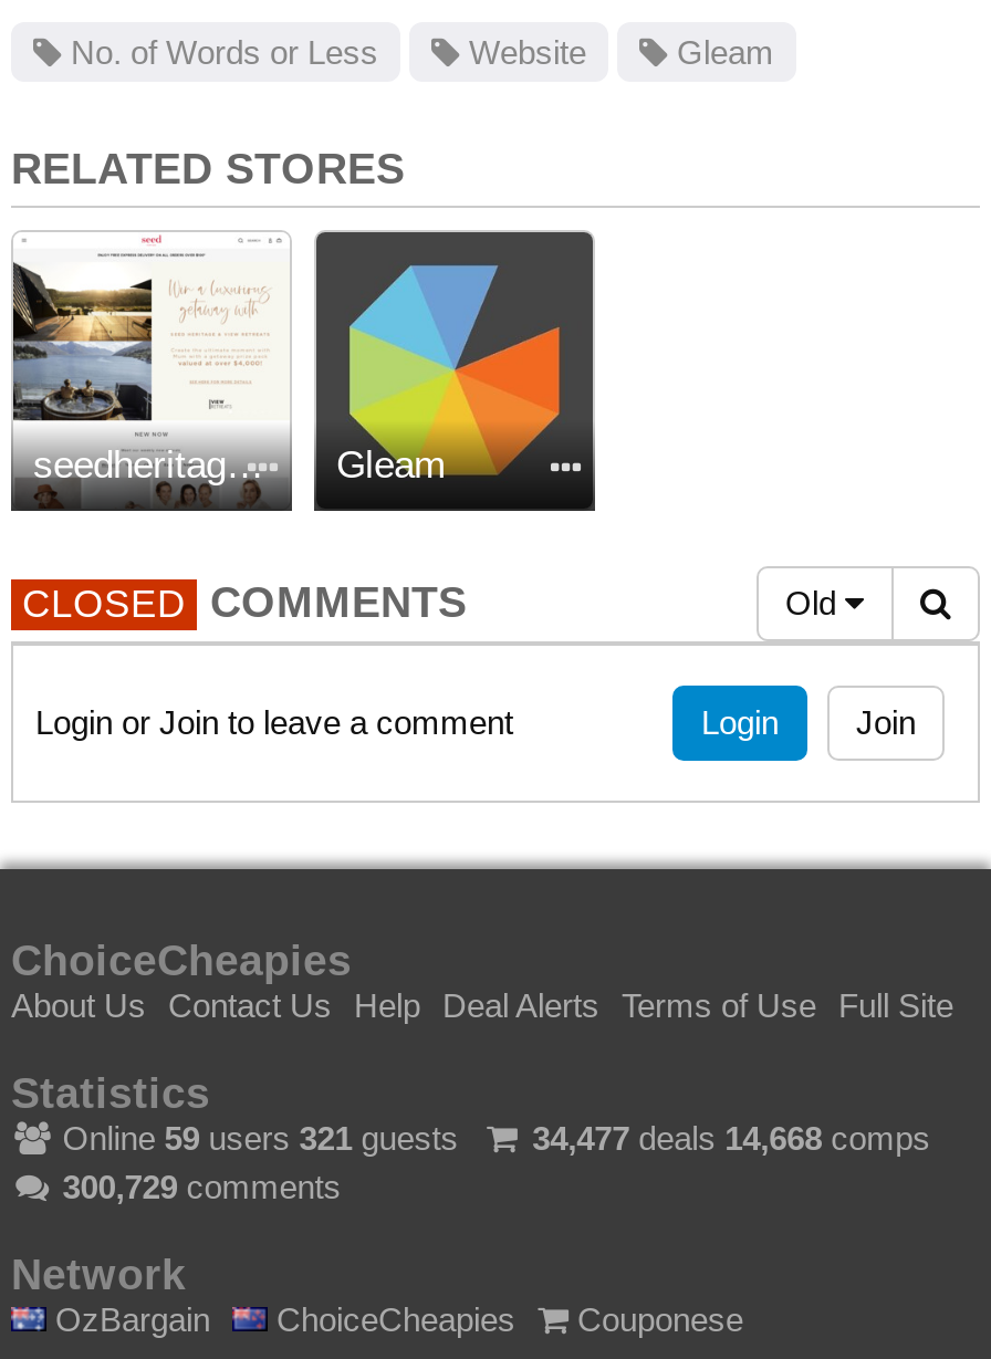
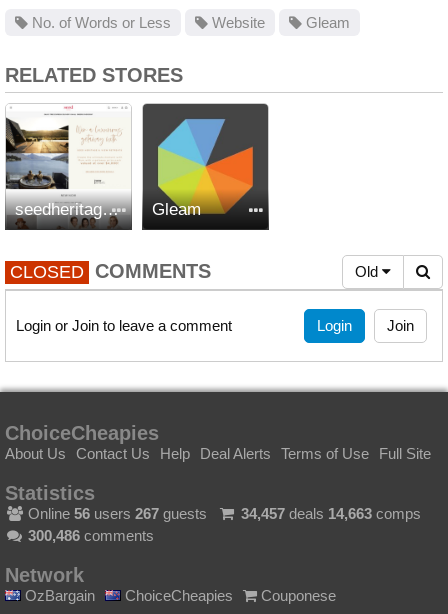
- Online 59 users 321 guests
+ Online 56 users 267 guests

- 34,477 deals 14,668 comps
+ 34,457 deals 14,663 comps

- 300,729 comments
+ 300,486 comments
